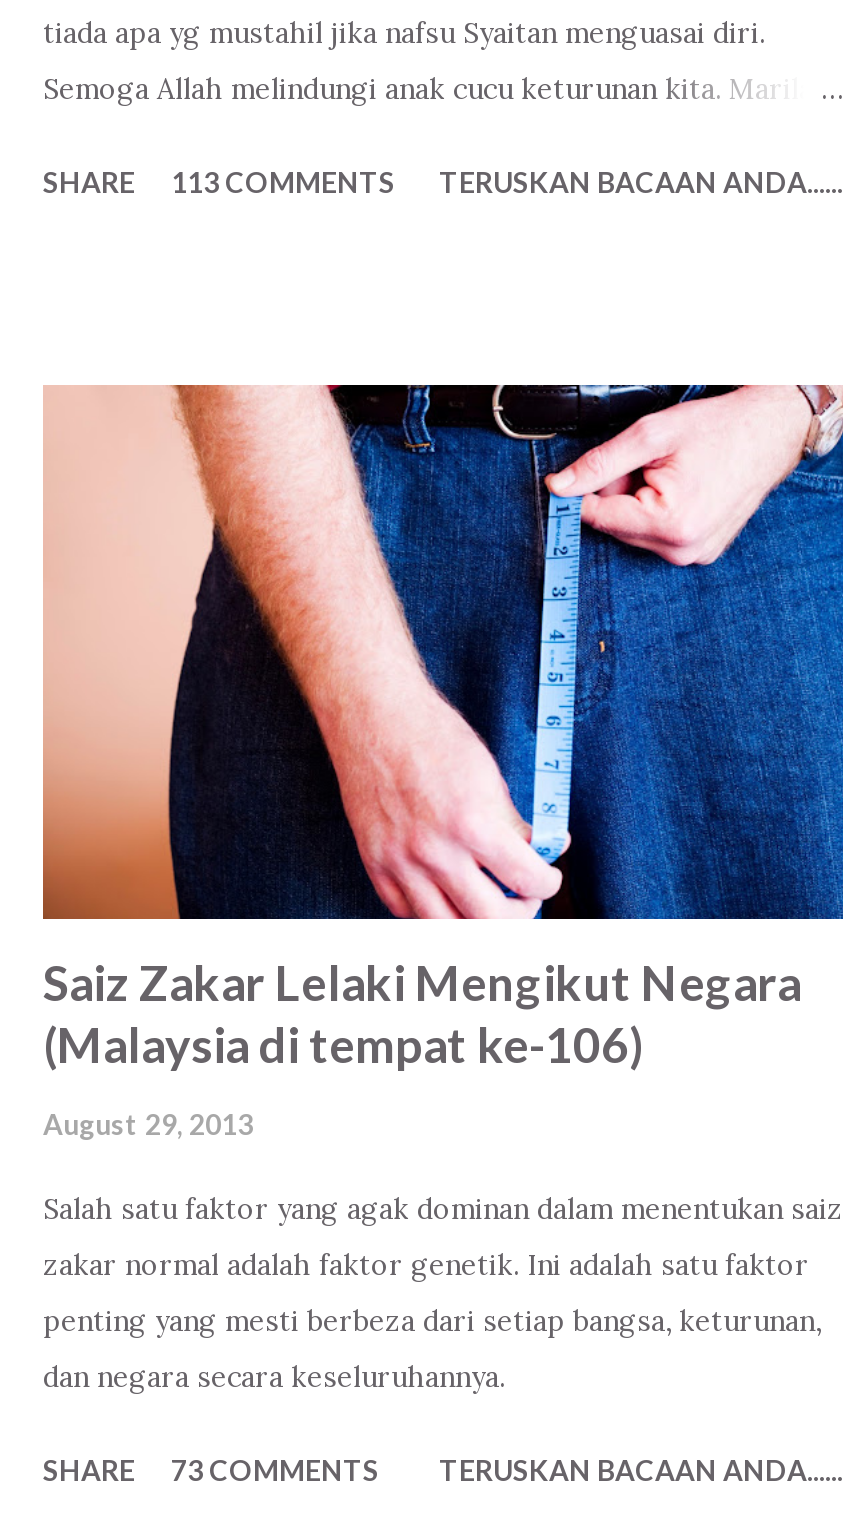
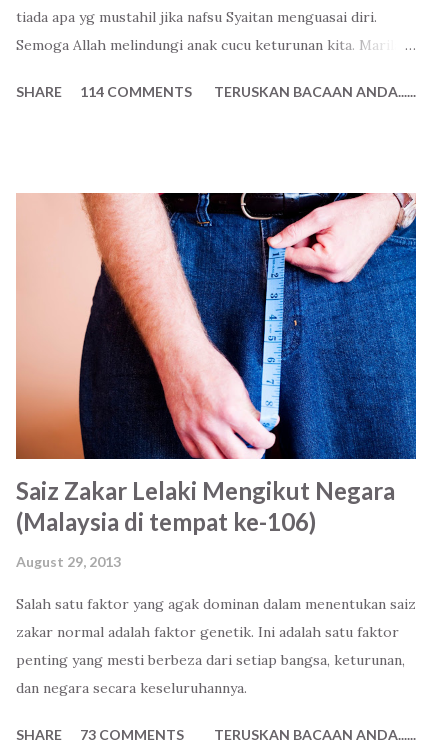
- SHARE 113 COMMENTS TERUSKAN BACAAN ANDA......
+ SHARE 114 COMMENTS TERUSKAN BACAAN ANDA......
